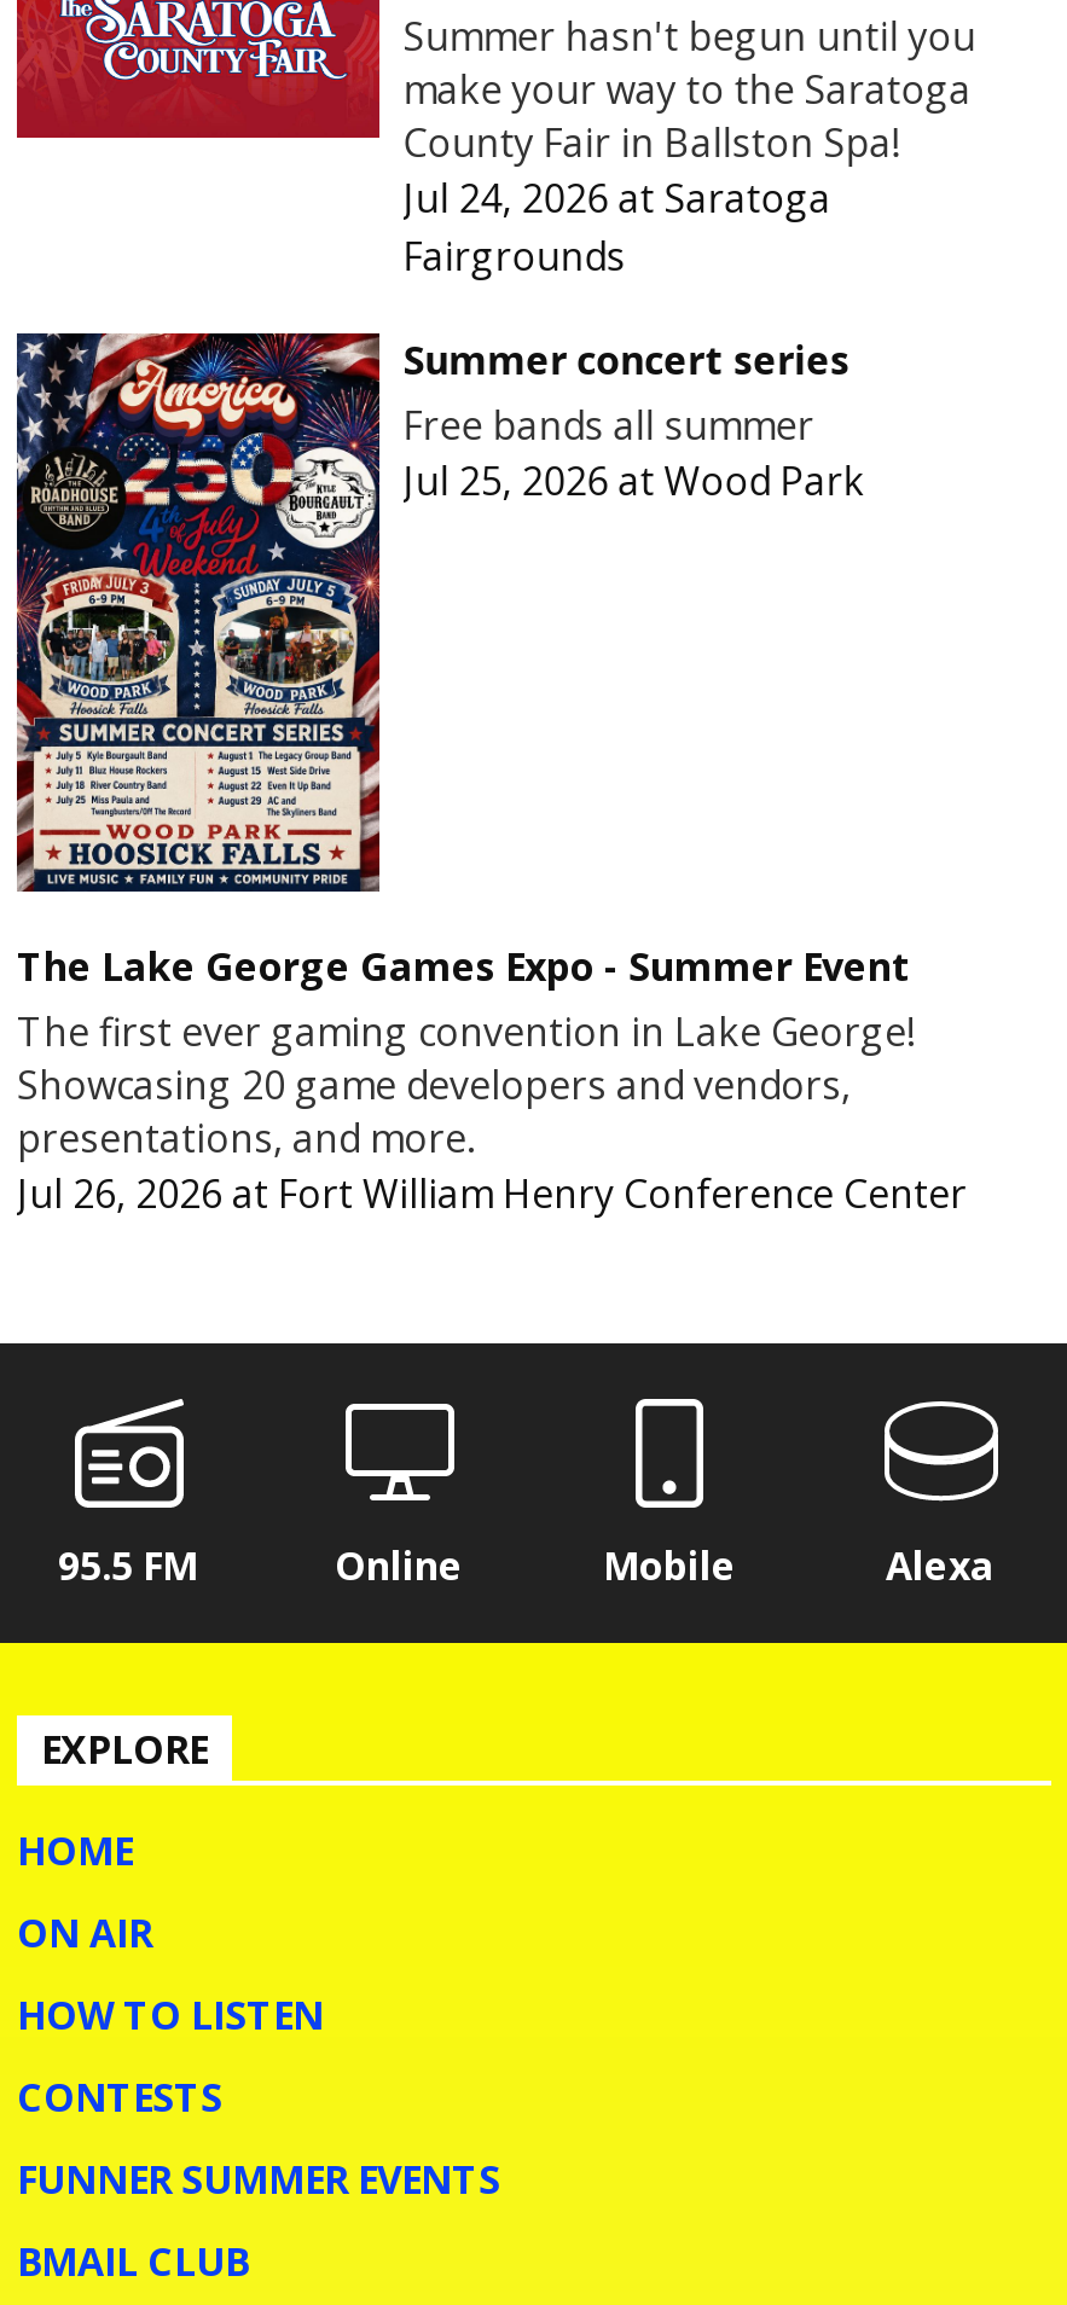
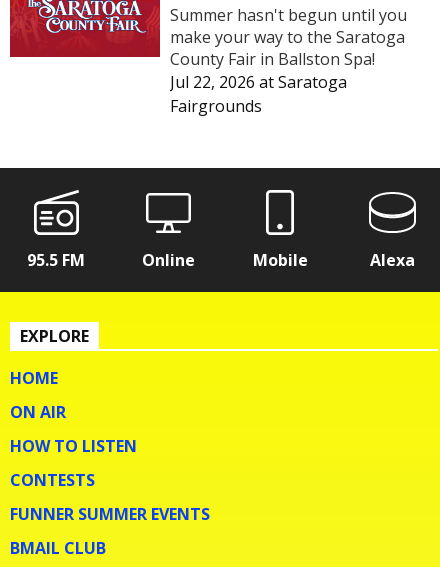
- Jul 24, 2026 at Saratoga
+ Jul 22, 2026 at Saratoga

- [image]
- The Lake George Games Expo - Summer Event
- The first ever gaming convention in Lake George!
- Showcasing 20 game developers and vendors,
- presentations, and more.
- Jul 26, 2026 at Fort William Henry Conference Center

- Summer concert series
- Free bands all summer
- Jul 25, 2026 at Wood Park
